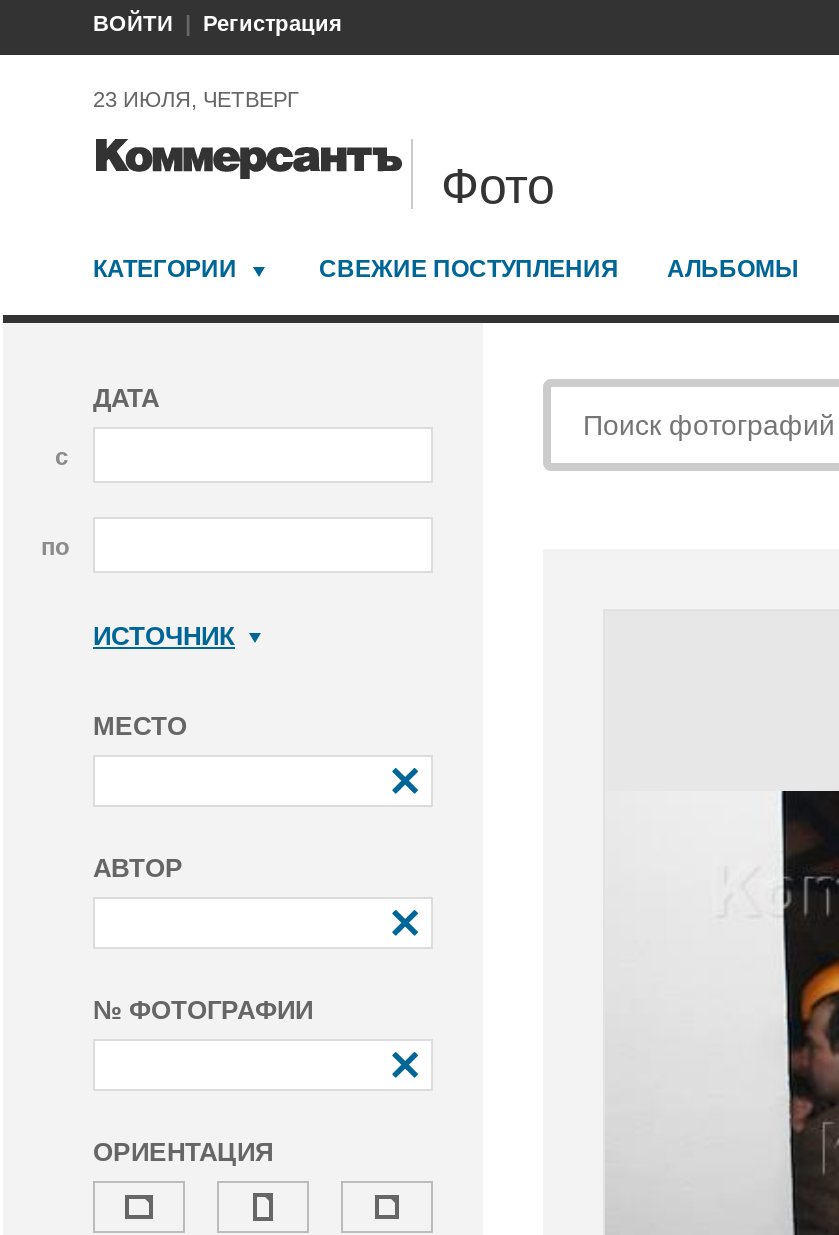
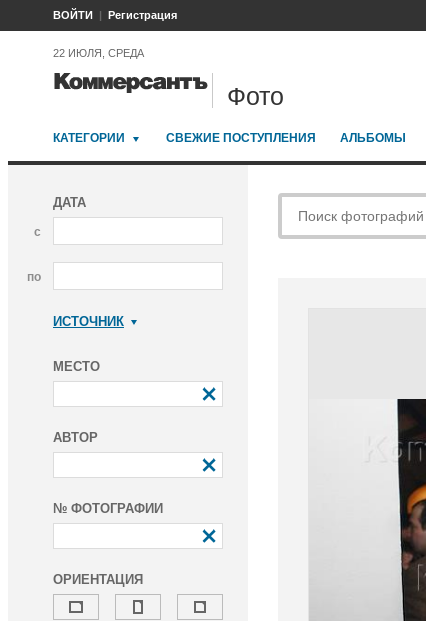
- 23 ИЮЛЯ, ЧЕТВЕРГ
+ 22 ИЮЛЯ, СРЕДА
